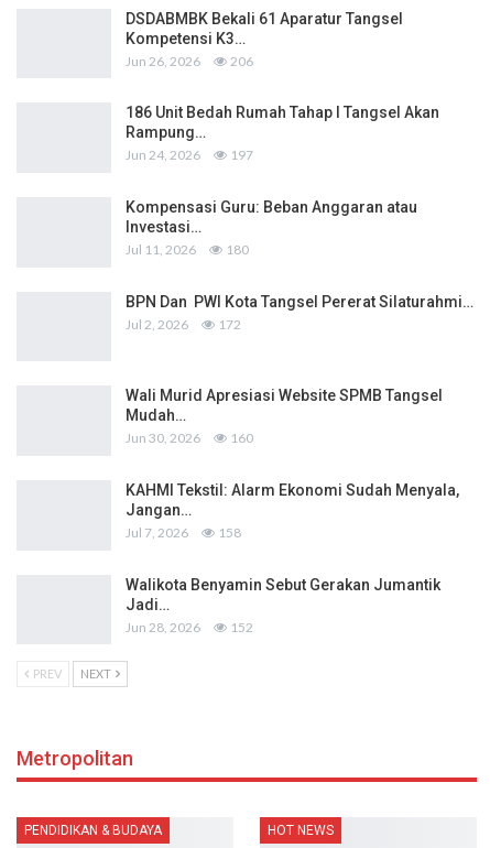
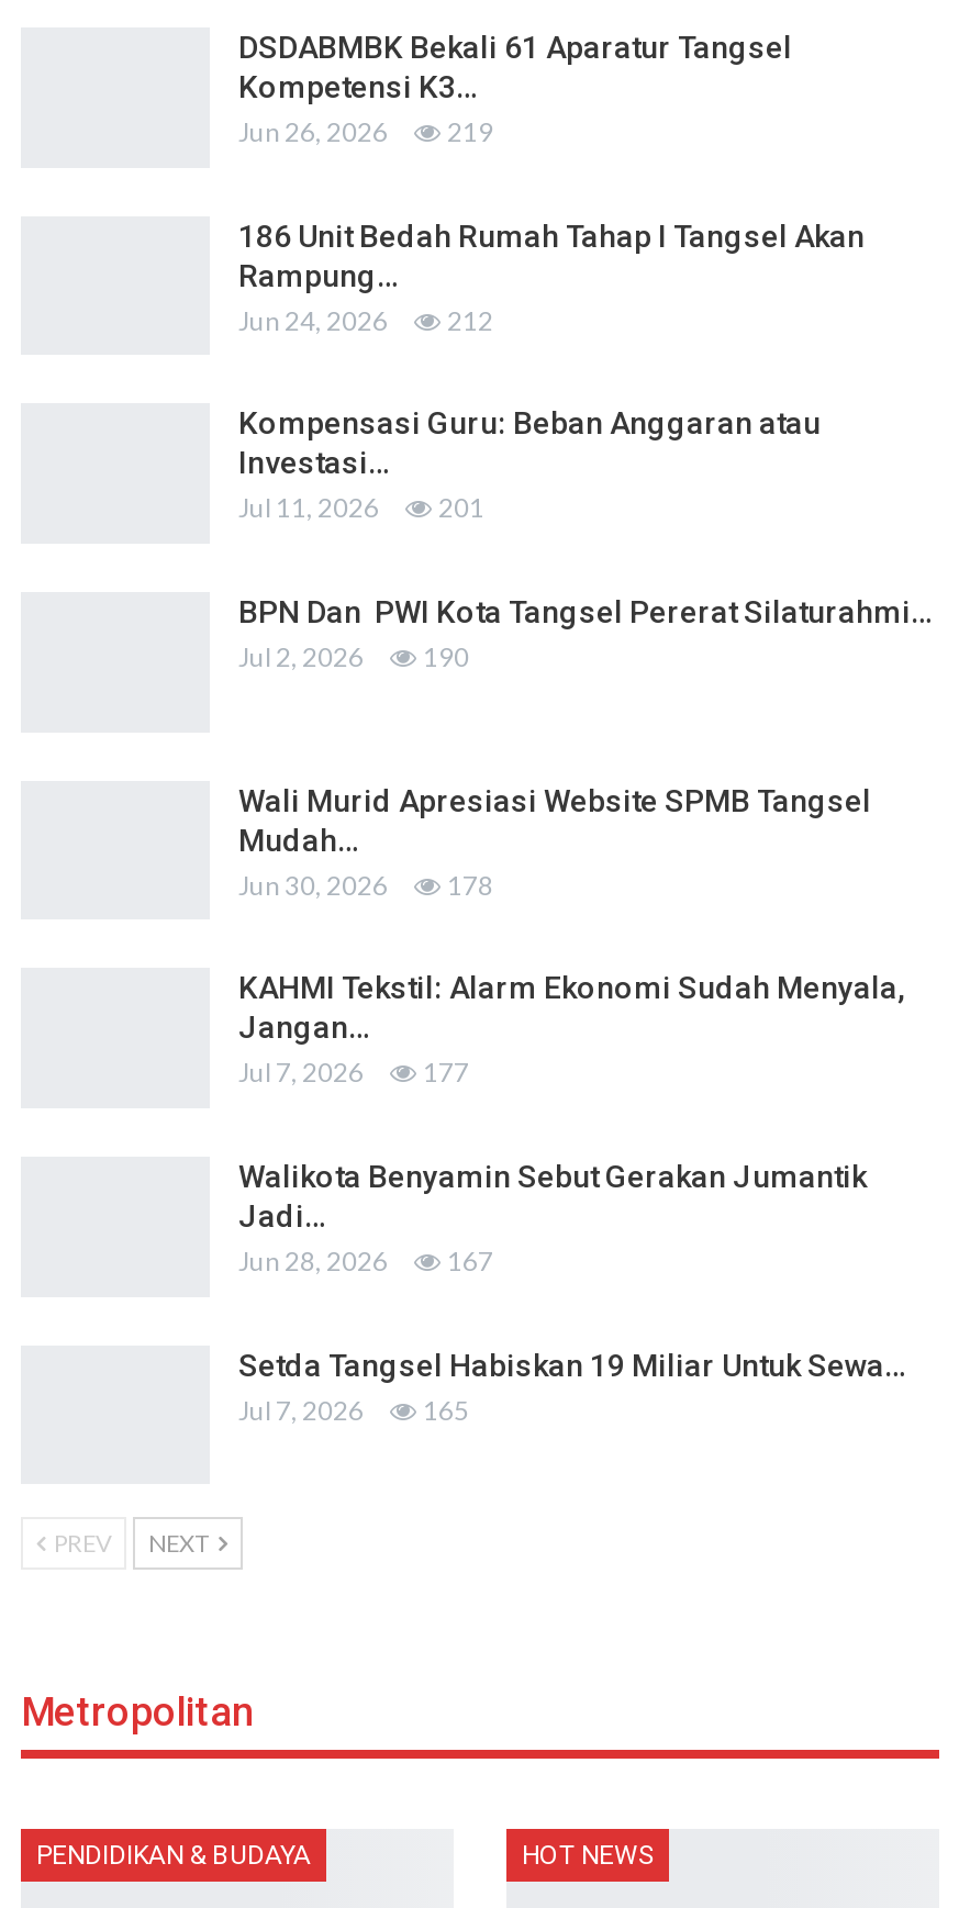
- Jun 26, 2026 206
+ Jun 26, 2026 219

- Jun 24, 2026 197
+ Jun 24, 2026 212

- Jul 11, 2026 180
+ Jul 11, 2026 201

- Jul 2, 2026 172
+ Jul 2, 2026 190

- Jun 30, 2026 160
+ Jun 30, 2026 178

- Jul 7, 2026 158
+ Jul 7, 2026 177

- 152
+ 167
+ Setda Tangsel Habiskan 19 Miliar Untuk Sewa…
+ Jul 7, 2026
+ 165
